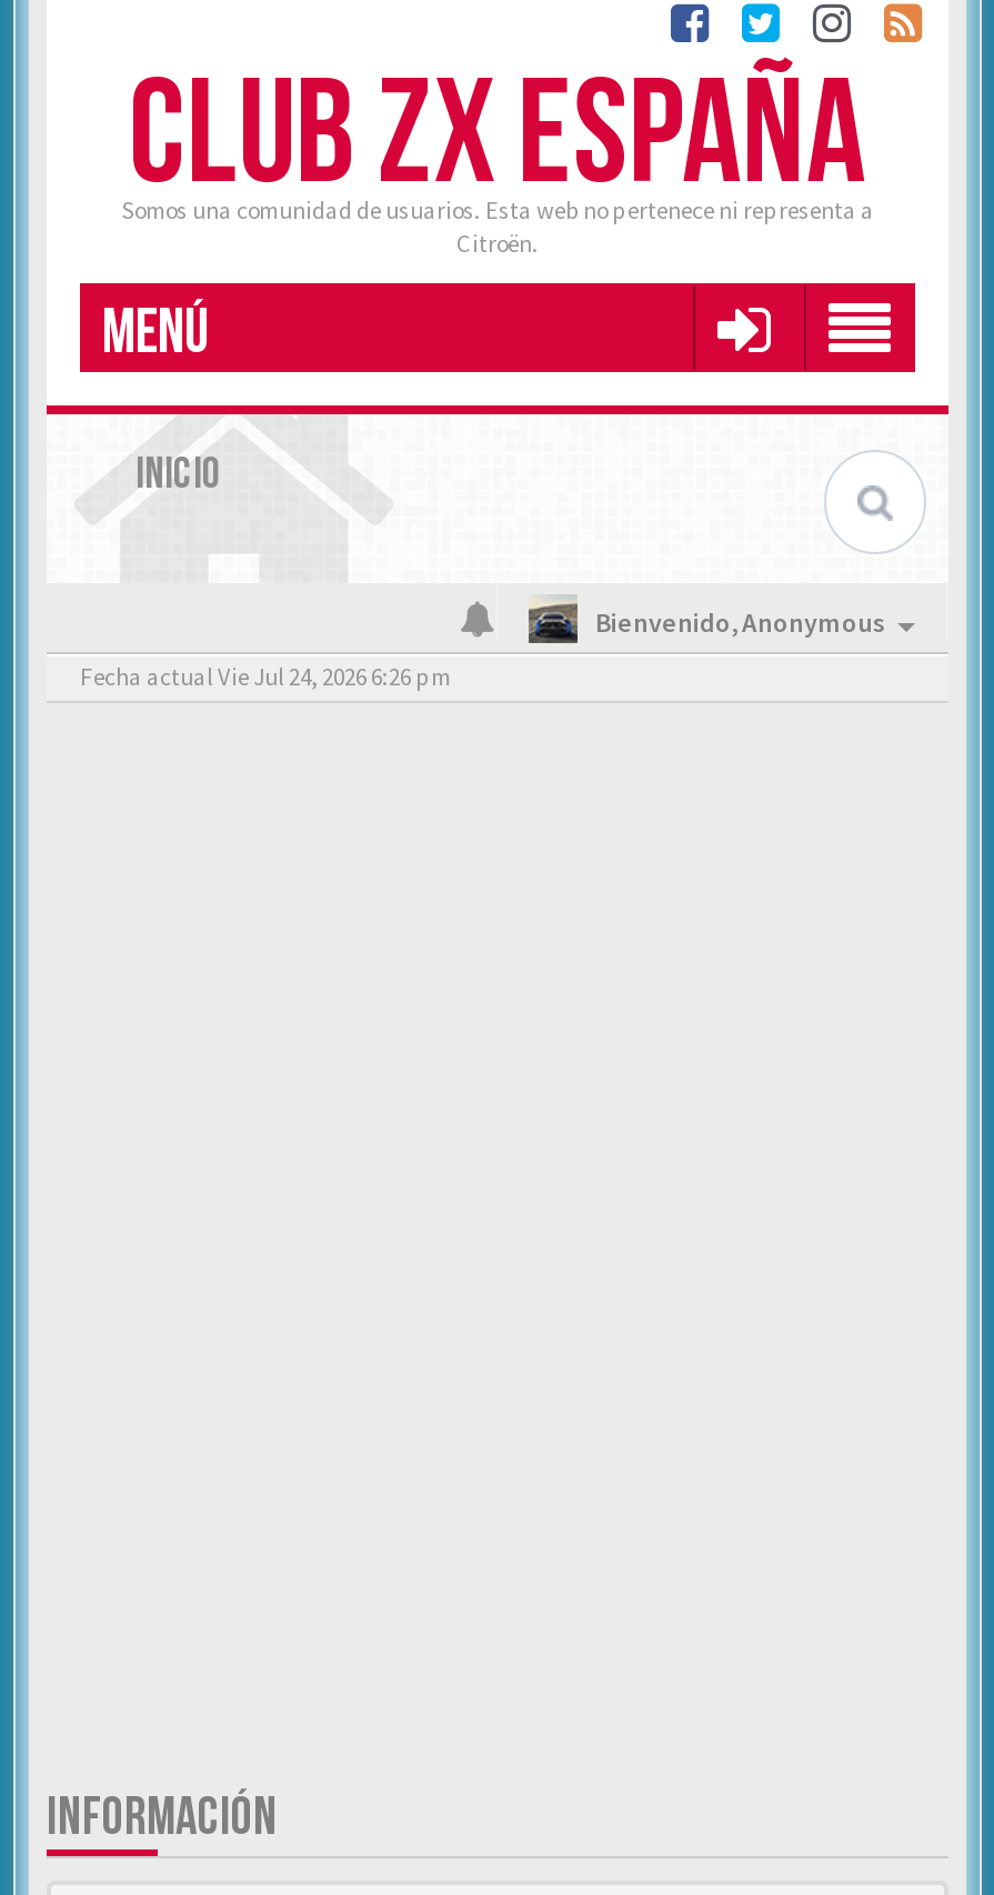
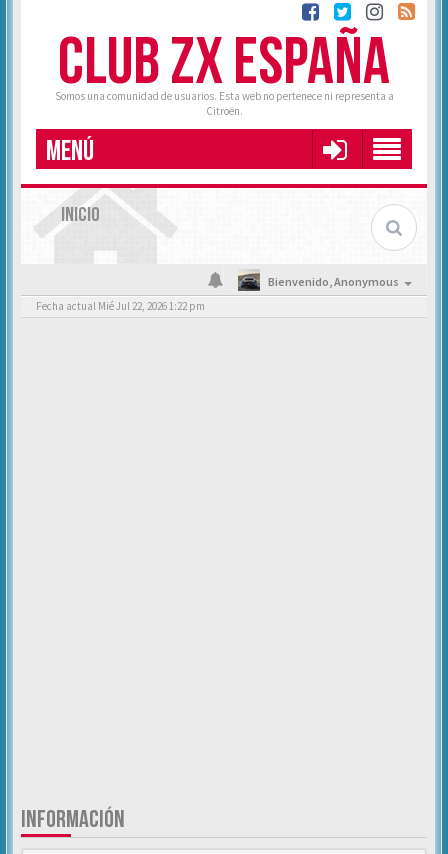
- Fecha actual Vie Jul 24, 2026 6:26 pm
+ Fecha actual Mié Jul 22, 2026 1:22 pm
